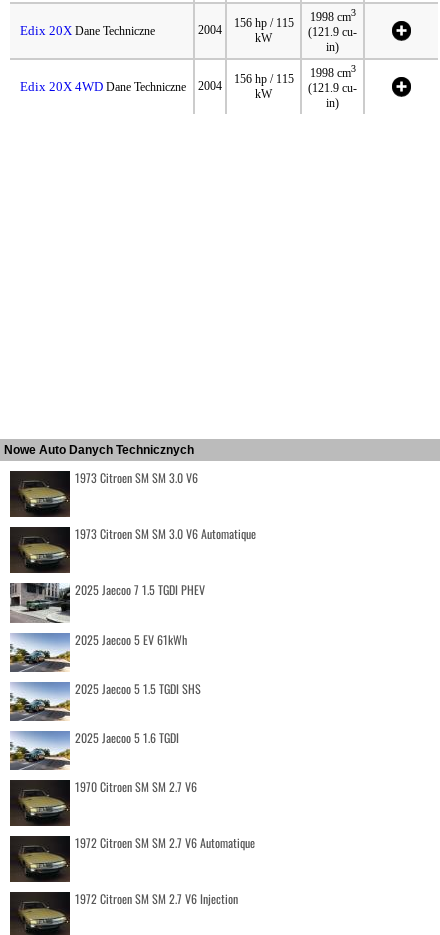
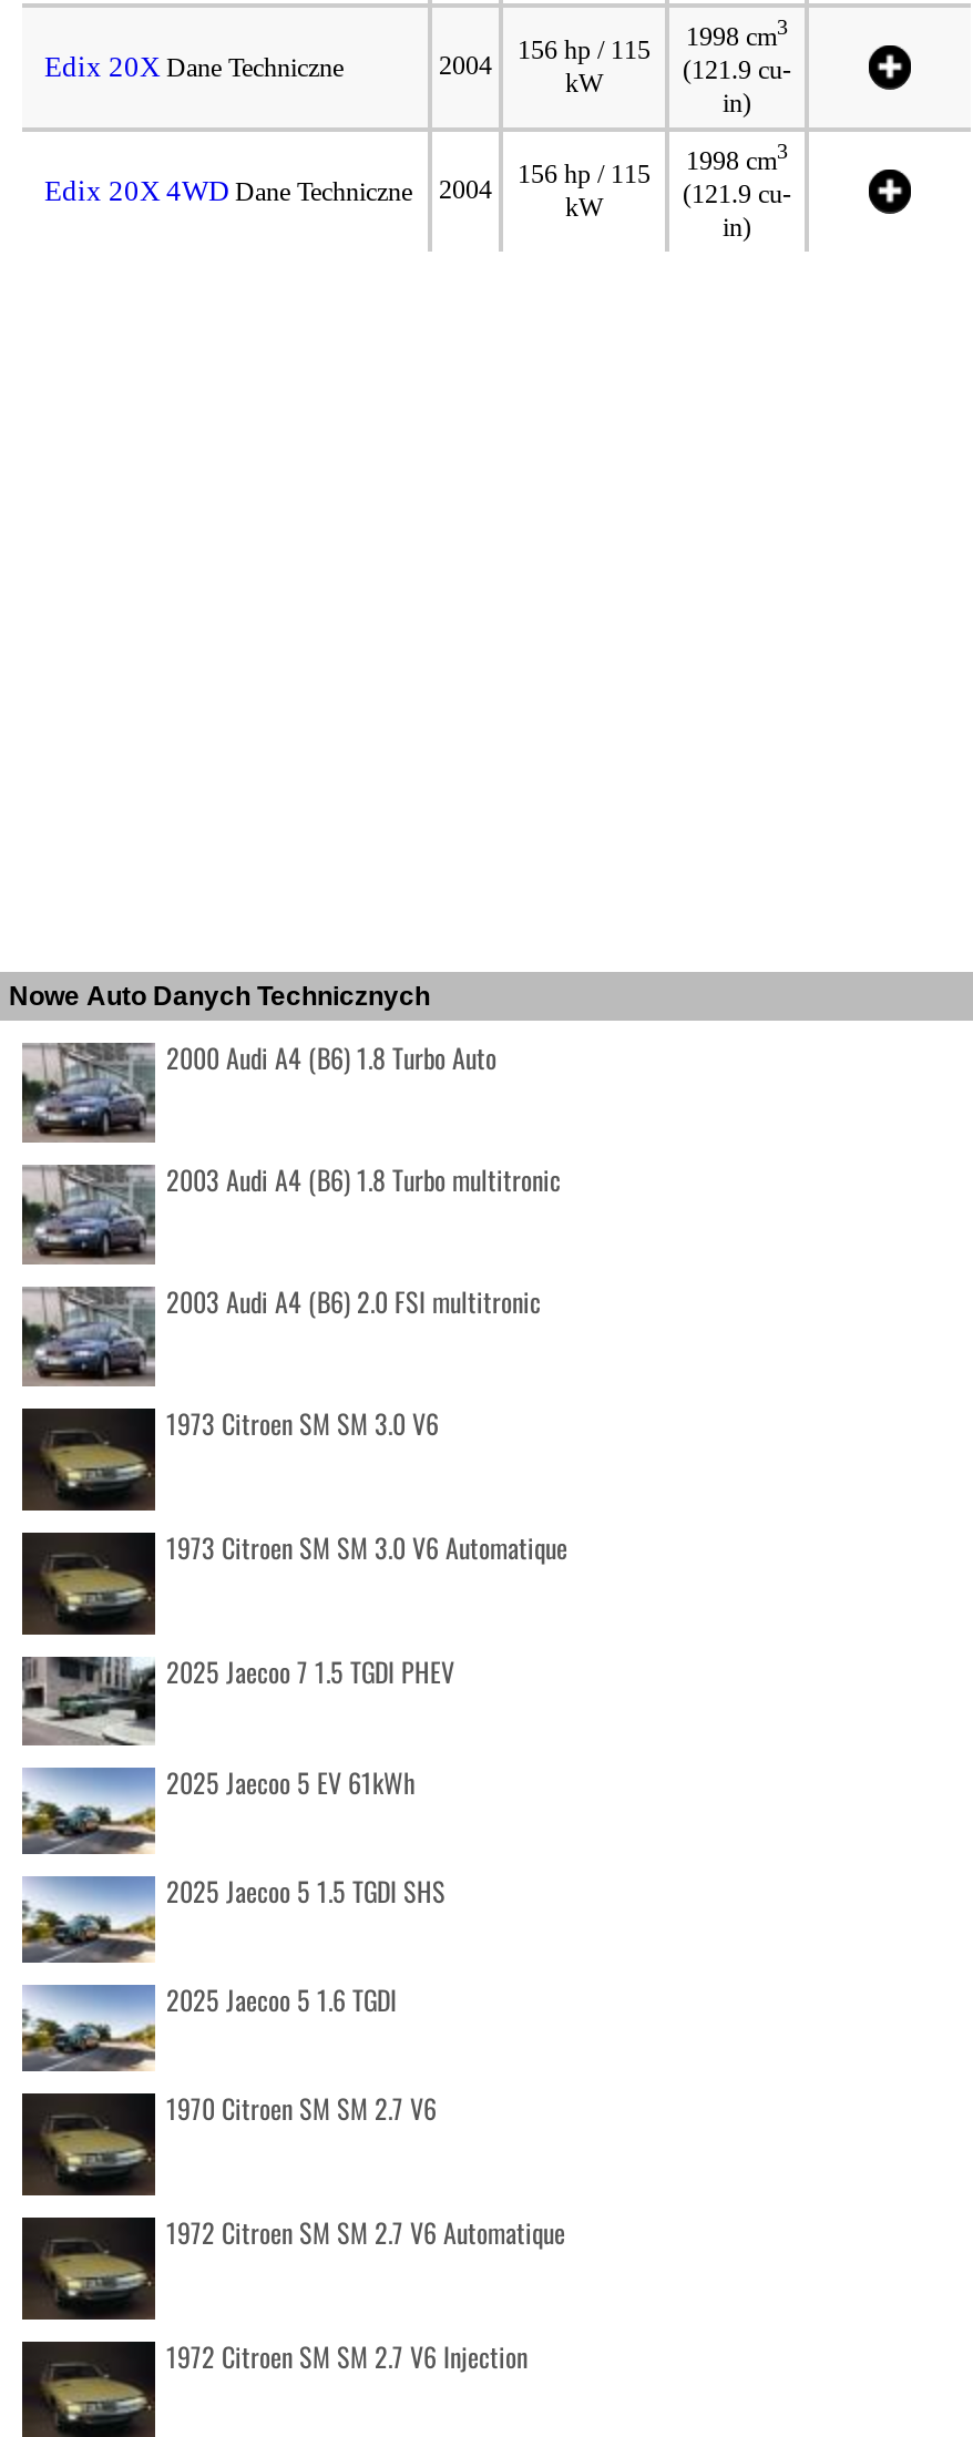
+ [image]
+ 2000 Audi A4 (B6) 1.8 Turbo Auto
+ 2003 Audi A4 (B6) 1.8 Turbo multitronic
+ 2003 Audi A4 (B6) 2.0 FSI multitronic

+ [image]

+ [image]
